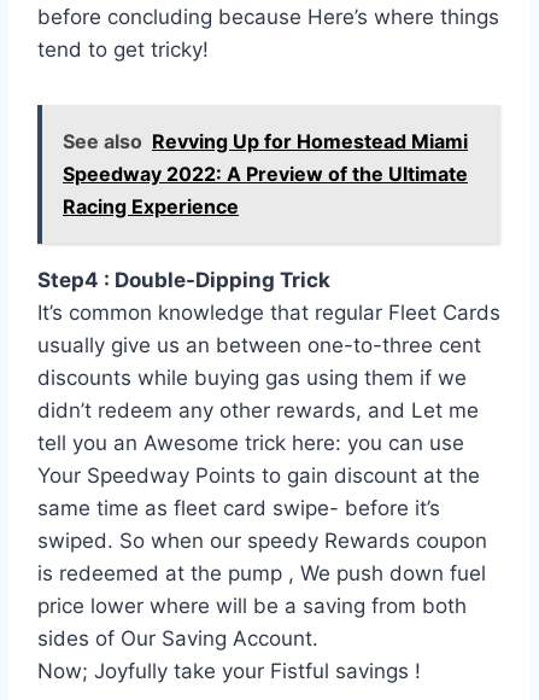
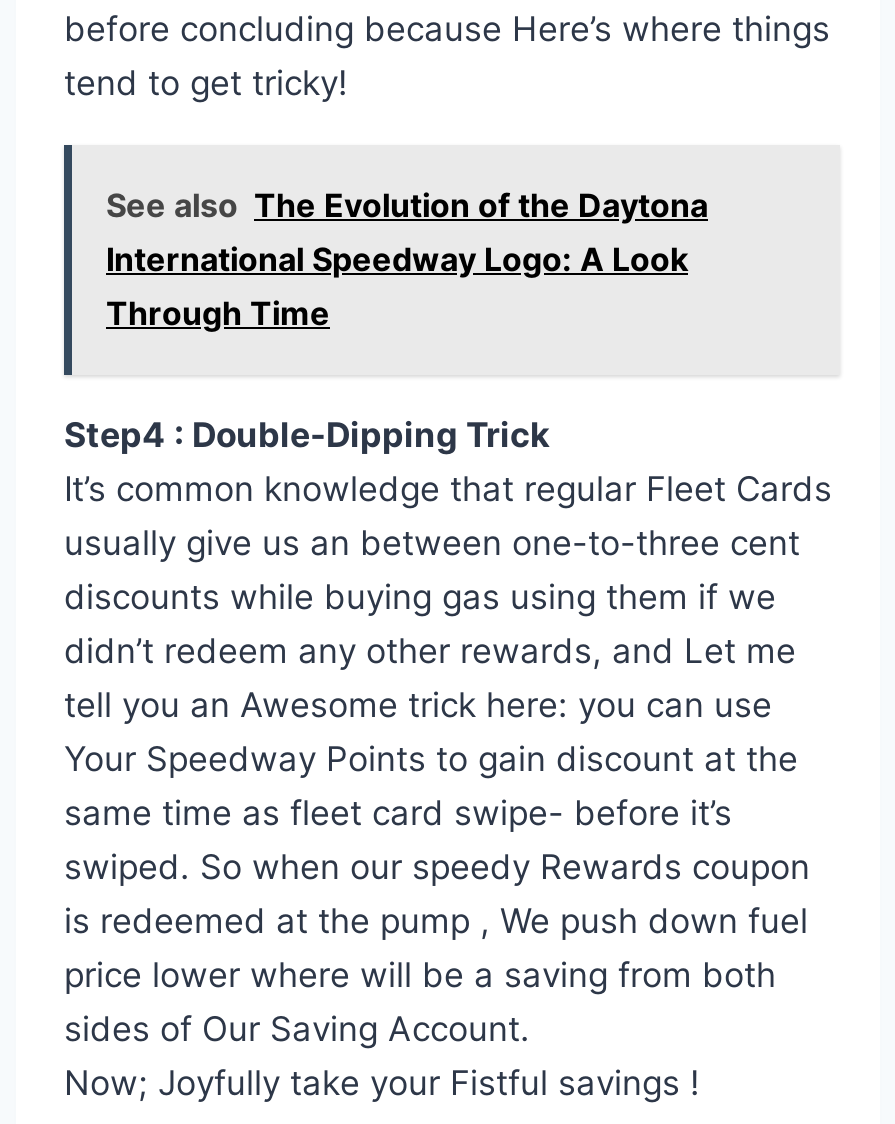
- See also Revving Up for Homestead Miami
- Speedway 2022: A Preview of the Ultimate
- Racing Experience
+ See also The Evolution of the Daytona
+ International Speedway Logo: A Look
+ Through Time
